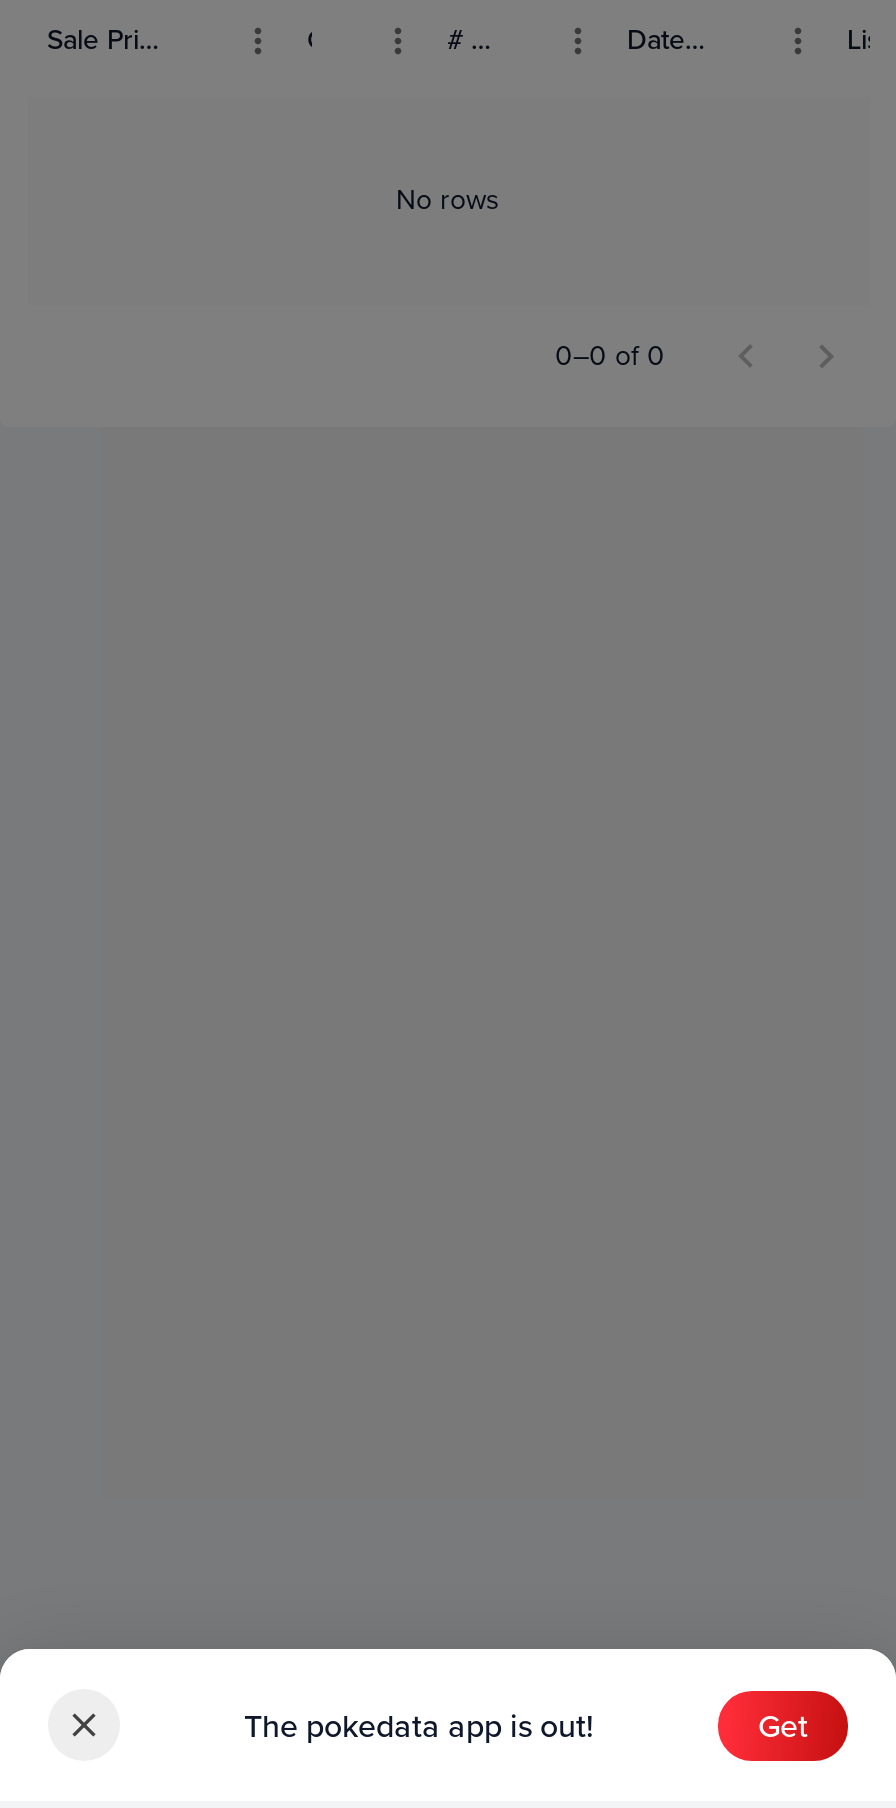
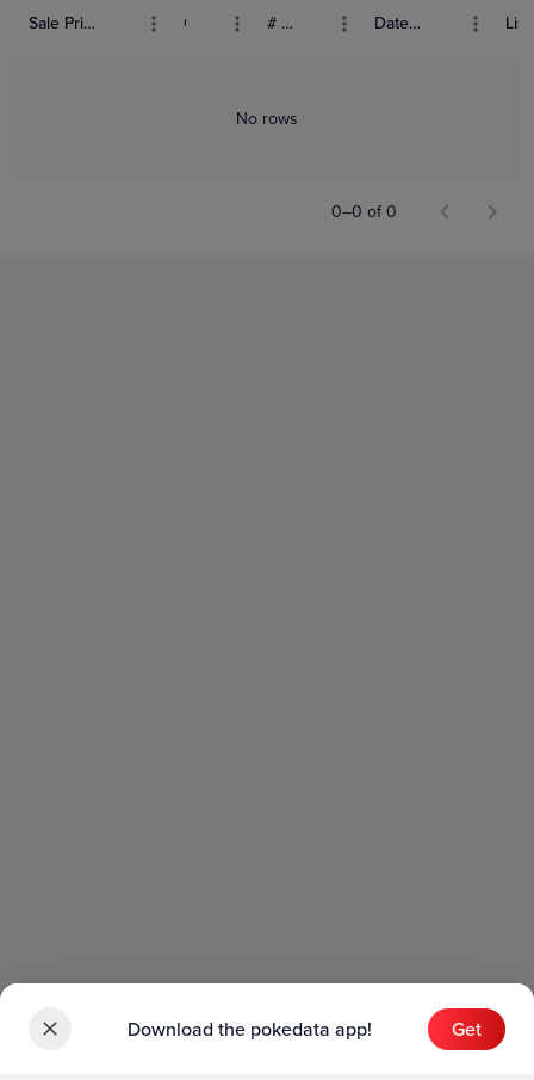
- The pokedata app is out!
+ Download the pokedata app!
